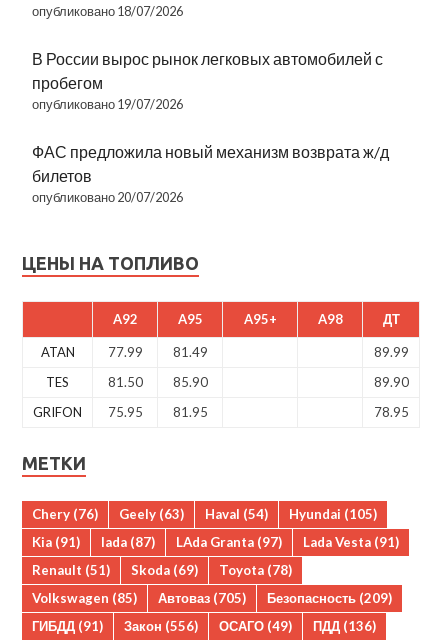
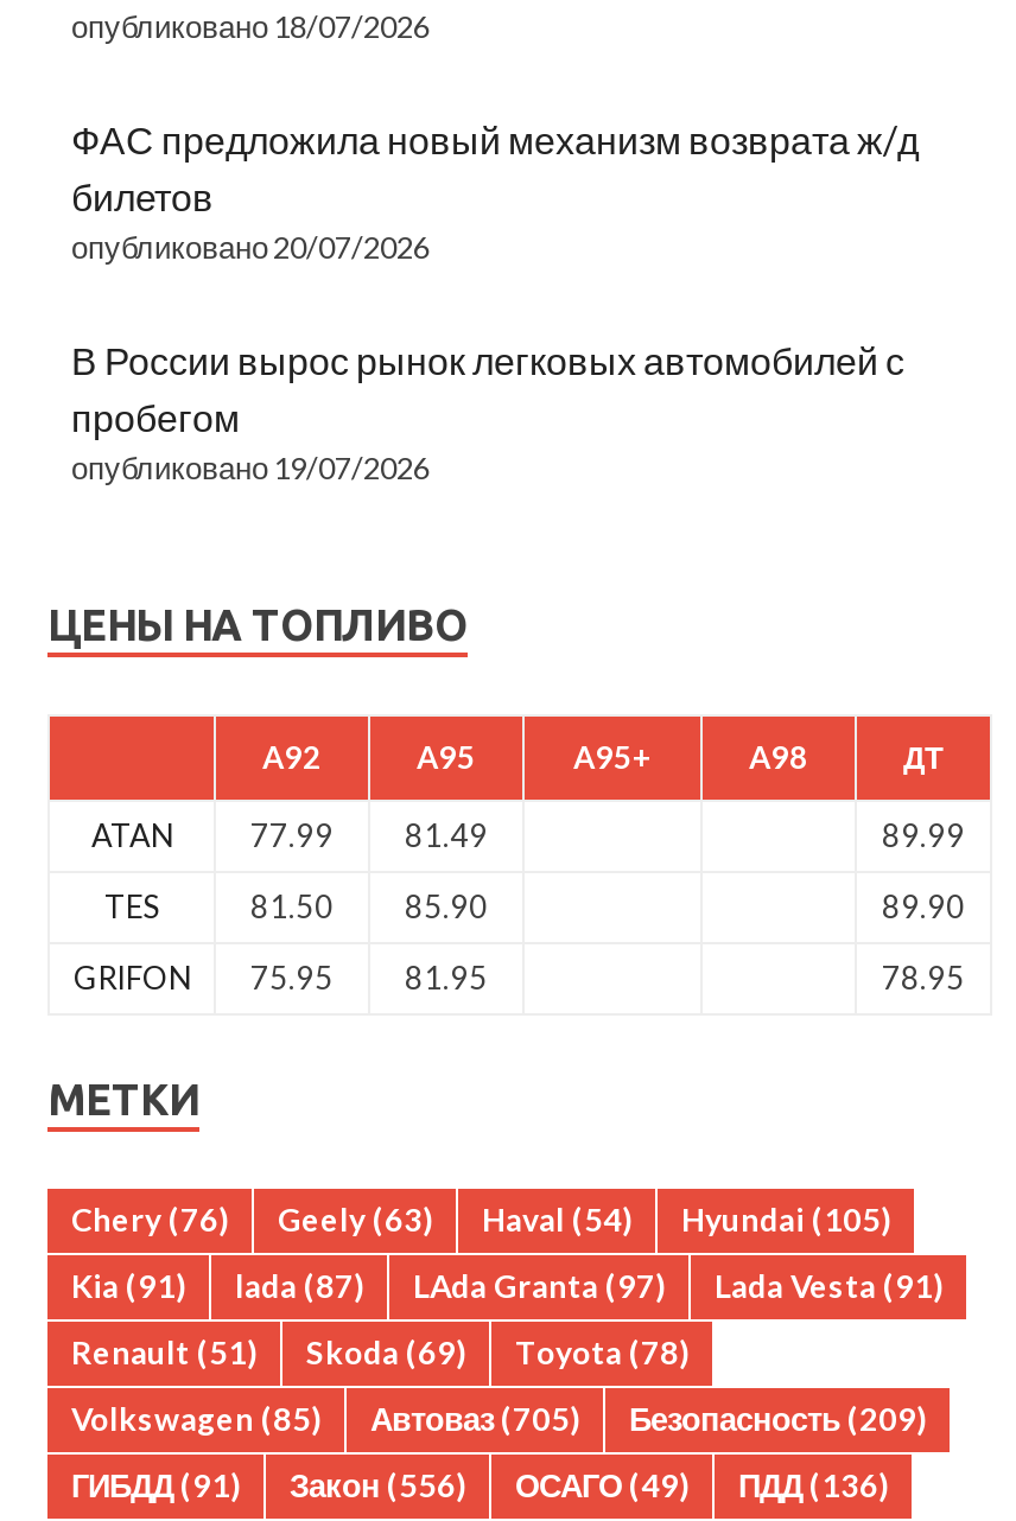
moved down: В России вырос рынок легковых автомобилей с | пробегом | опубликовано 19/07/2026

moved up: ФАС предложила новый механизм возврата ж/д | билетов | опубликовано 20/07/2026
